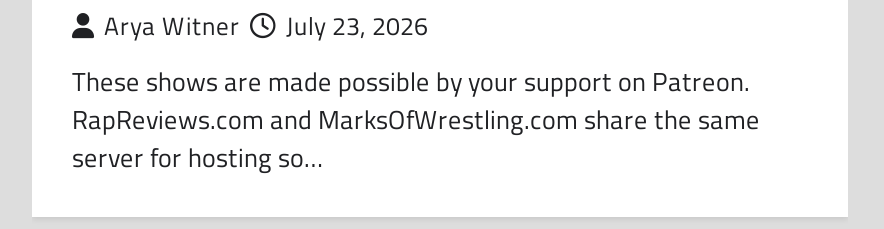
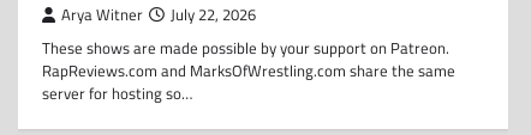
- Arya Witner July 23, 2026
+ Arya Witner July 22, 2026
